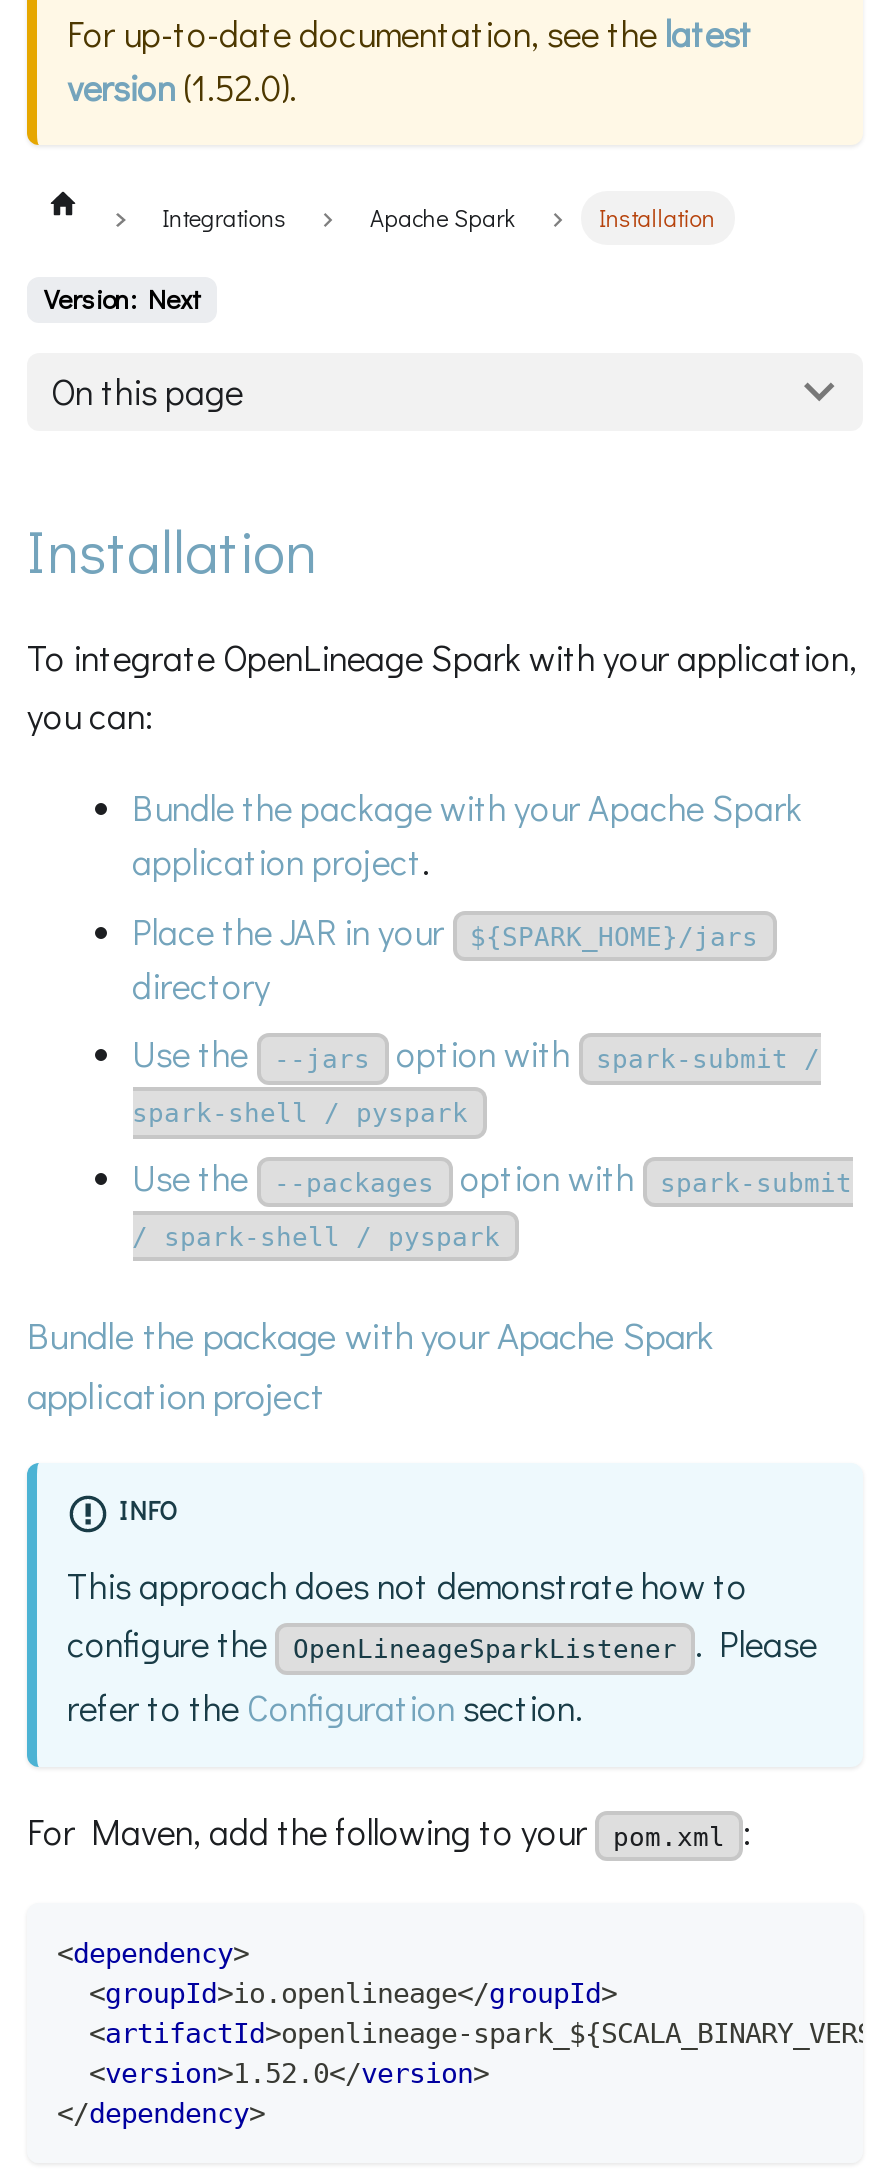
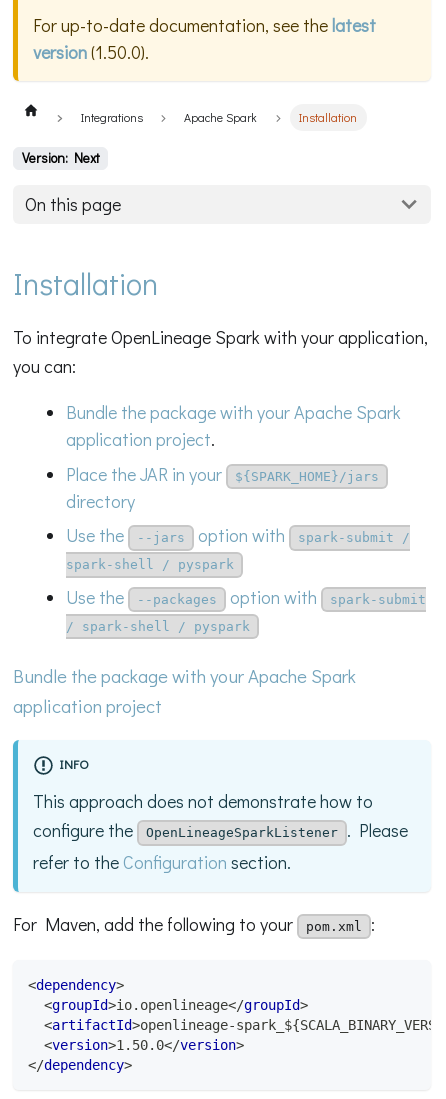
- version (1.52.0).
+ version (1.50.0).

- <version>1.52.0</version>
+ <version>1.50.0</version>
